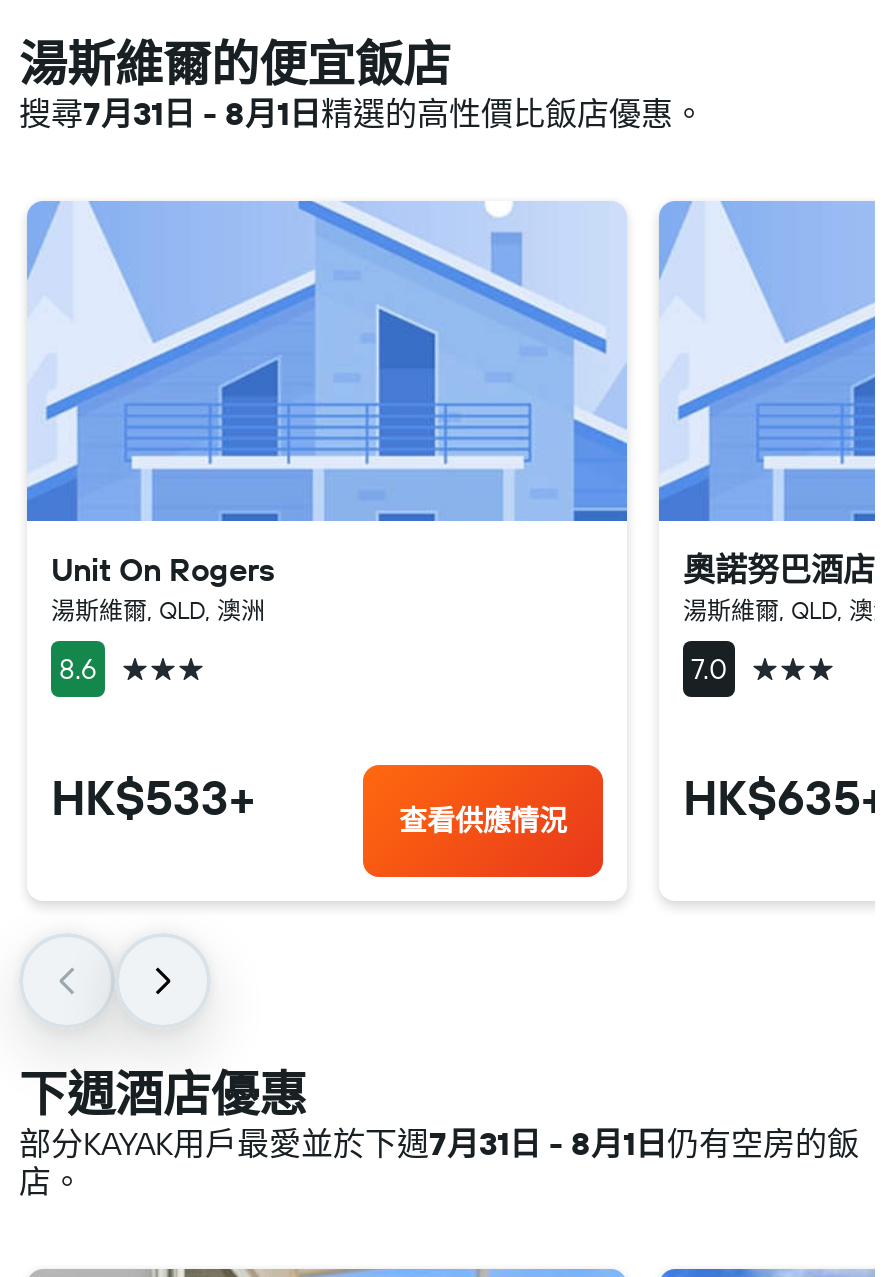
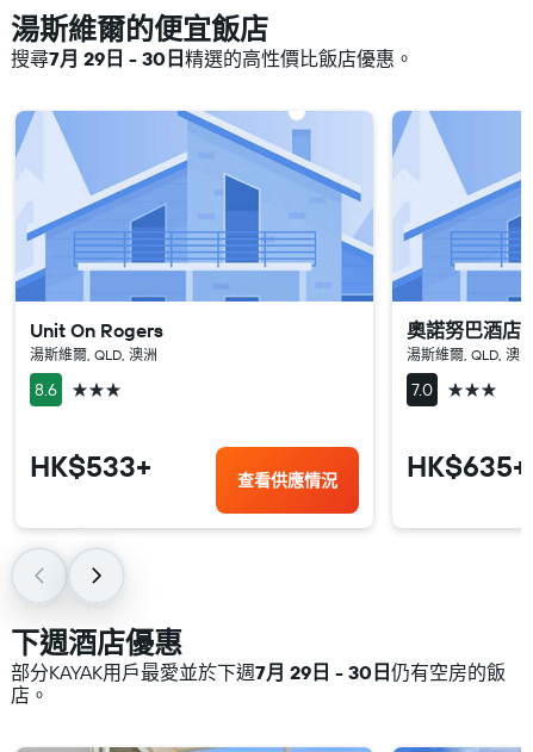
- 搜尋7月31日 - 8月1日精選的高性價比飯店優惠。
+ 搜尋7月 29日 - 30日精選的高性價比飯店優惠。

- 部分KAYAK用戶最愛並於下週7月31日 - 8月1日仍有空房的飯
+ 部分KAYAK用戶最愛並於下週7月 29日 - 30日仍有空房的飯
